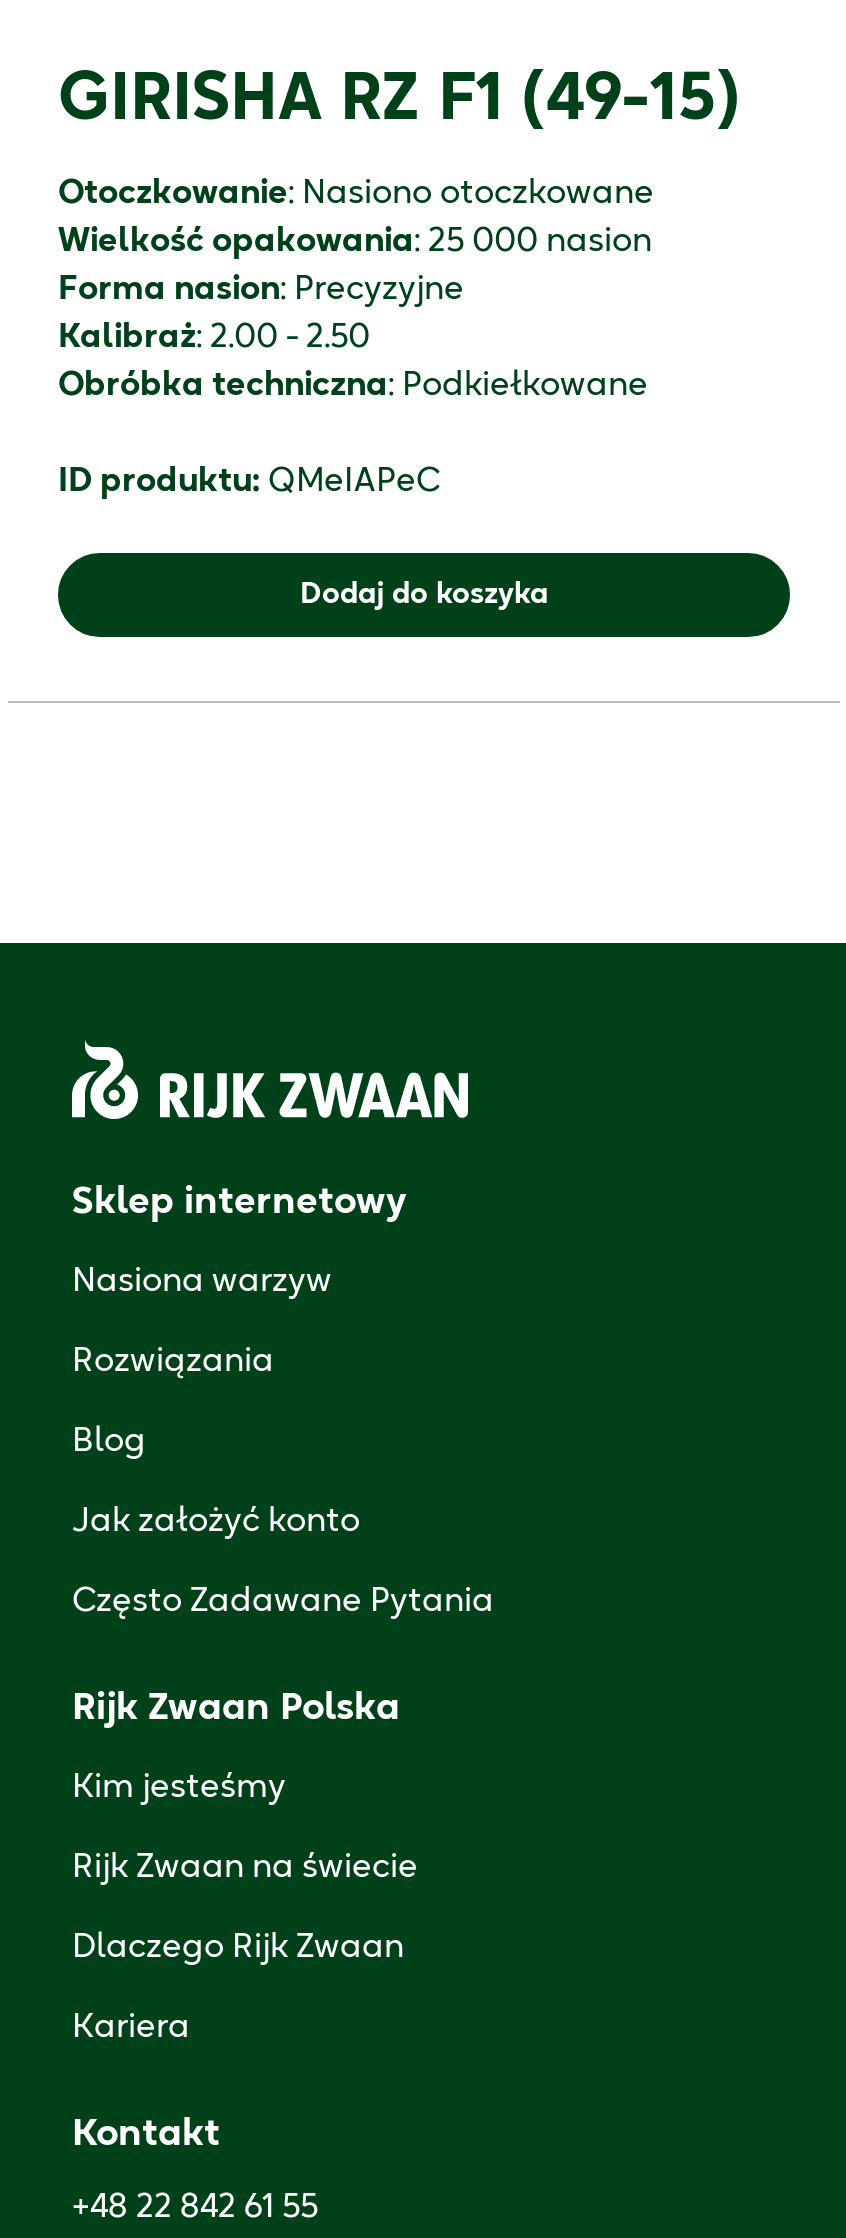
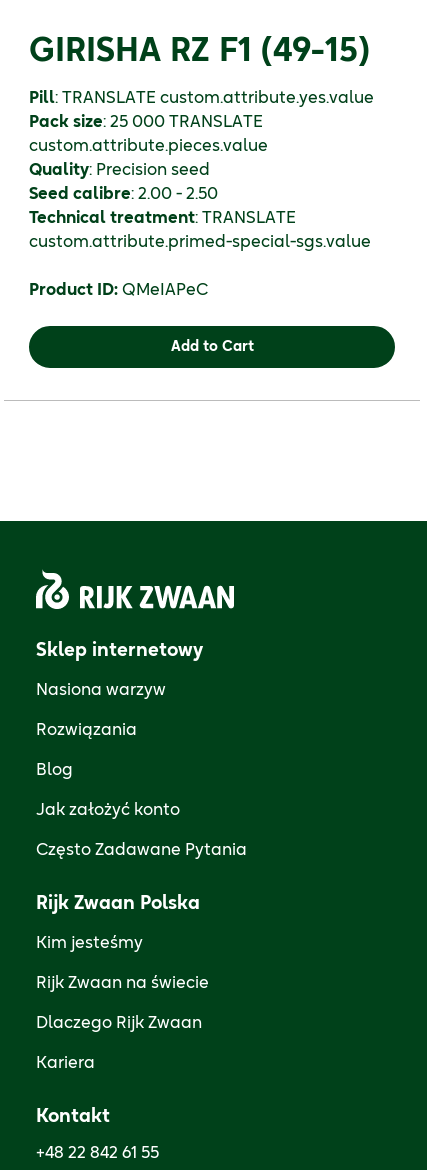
- Otoczkowanie: Nasiono otoczkowane
- Wielkość opakowania: 25 000 nasion
- Forma nasion: Precyzyjne
- Kalibraż: 2.00 - 2.50
- Obróbka techniczna: Podkiełkowane
- ID produktu: QMeIAPeC
+ Pill: TRANSLATE custom.attribute.yes.value
+ Pack size: 25 000 TRANSLATE
+ custom.attribute.pieces.value
+ Quality: Precision seed
+ Seed calibre: 2.00 - 2.50
+ Technical treatment: TRANSLATE
+ custom.attribute.primed-special-sgs.value
+ Product ID: QMeIAPeC

- Dodaj do koszyka
+ Add to Cart
